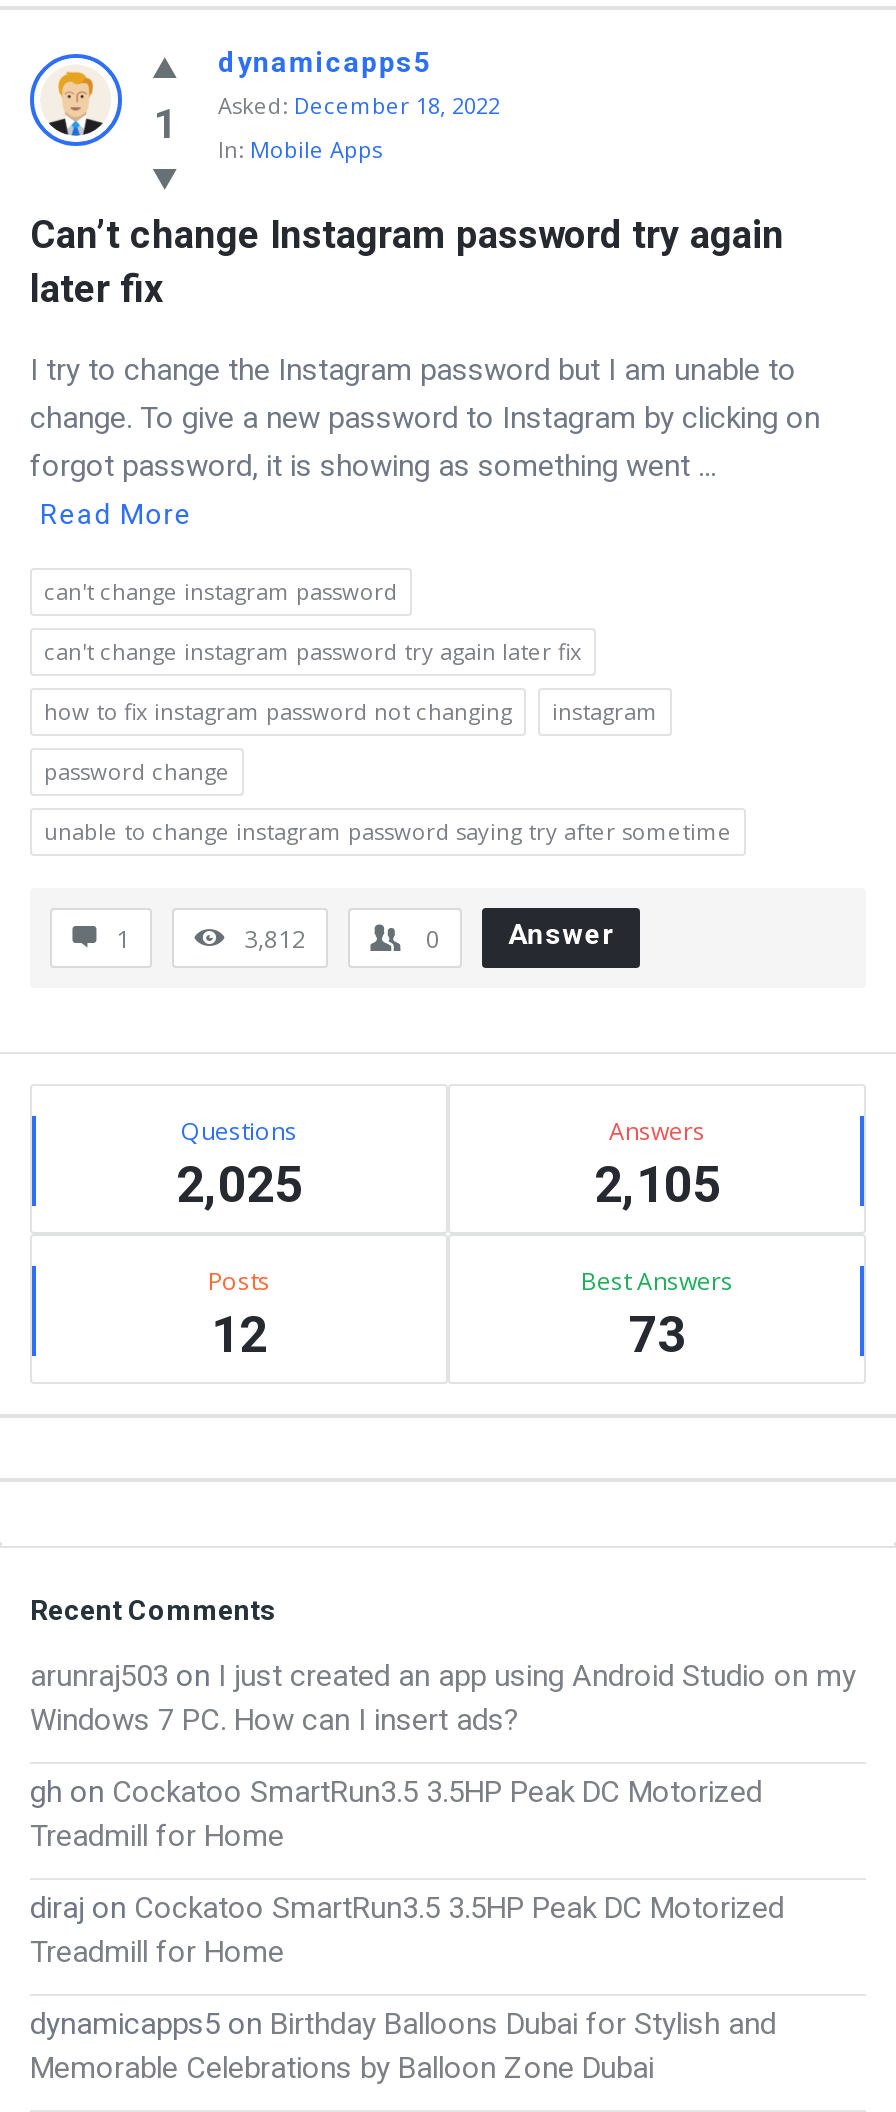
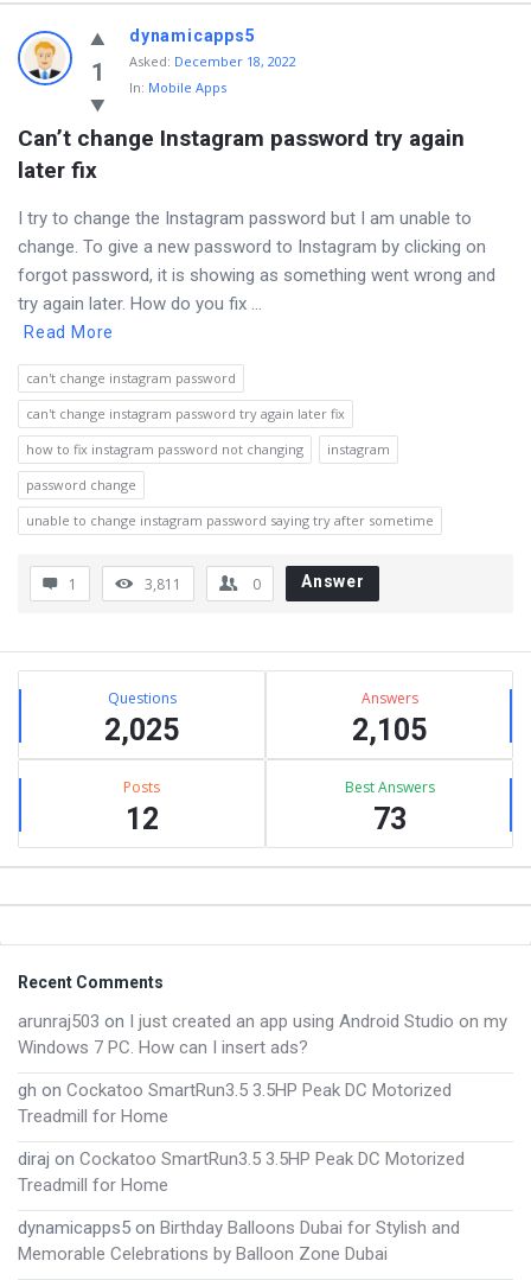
- forgot password, it is showing as something went ...
+ forgot password, it is showing as something went wrong and
+ try again later. How do you fix ...

- 3,812
+ 3,811
